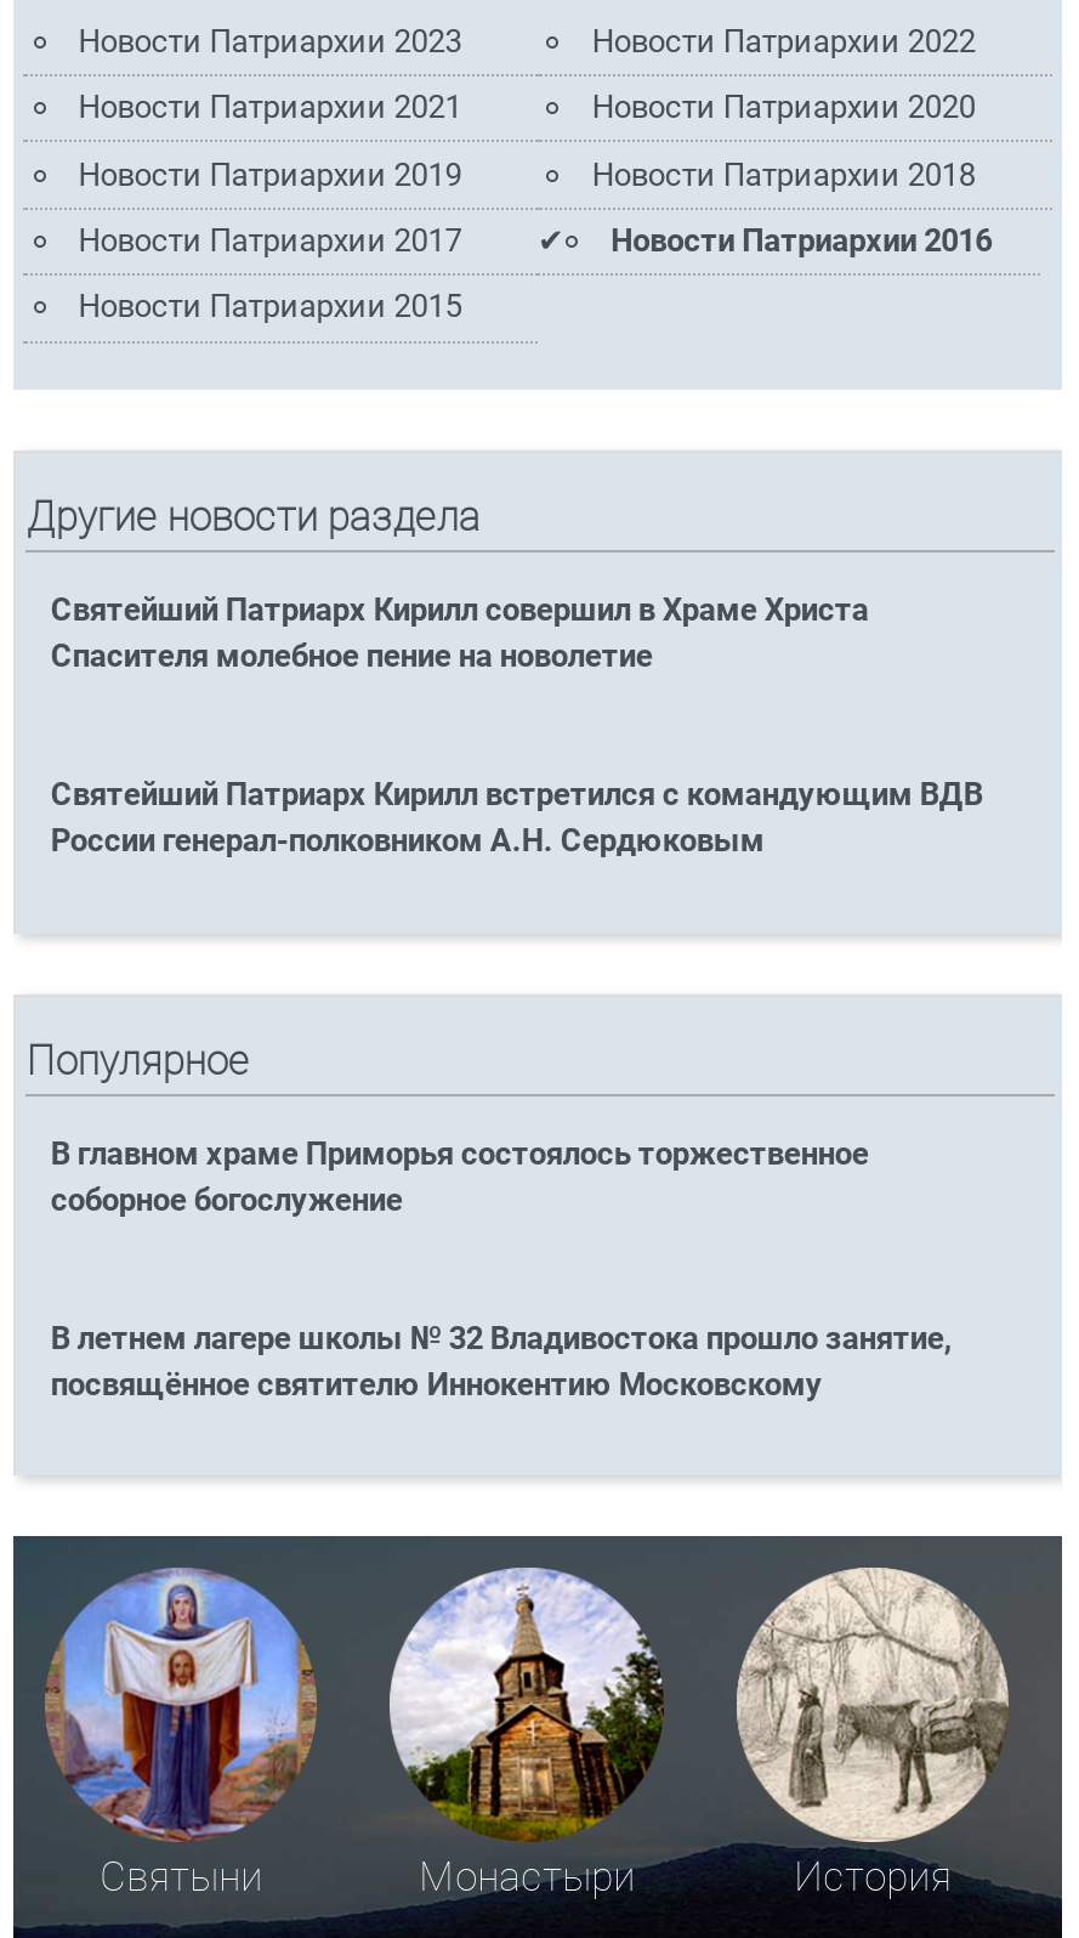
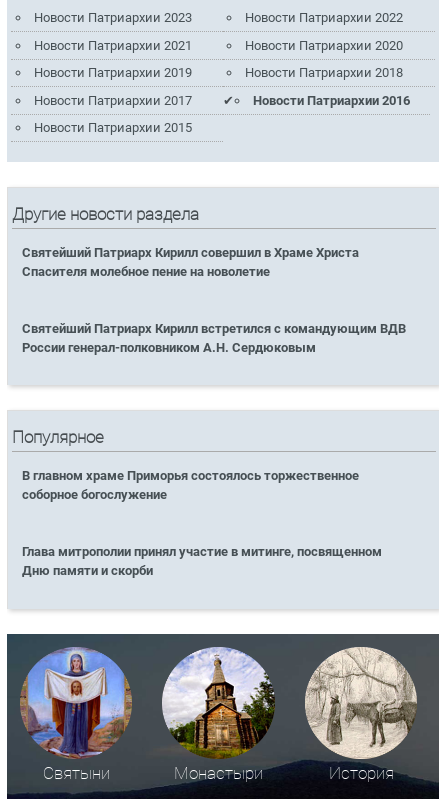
- В летнем лагере школы № 32 Владивостока прошло занятие,
- посвящённое святителю Иннокентию Московскому
+ Глава митрополии принял участие в митинге, посвященном
+ Дню памяти и скорби
